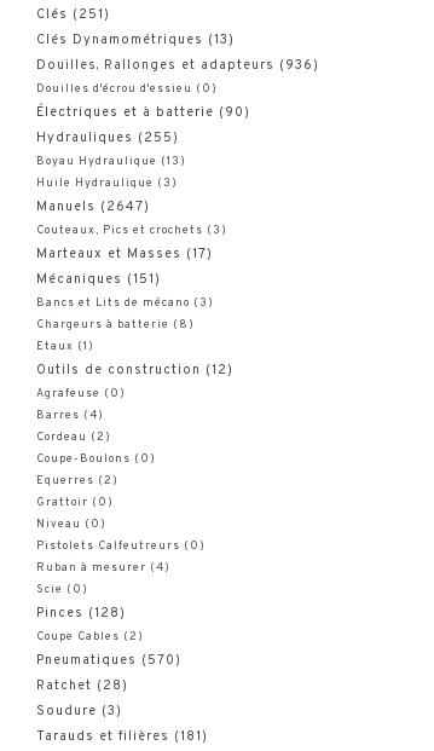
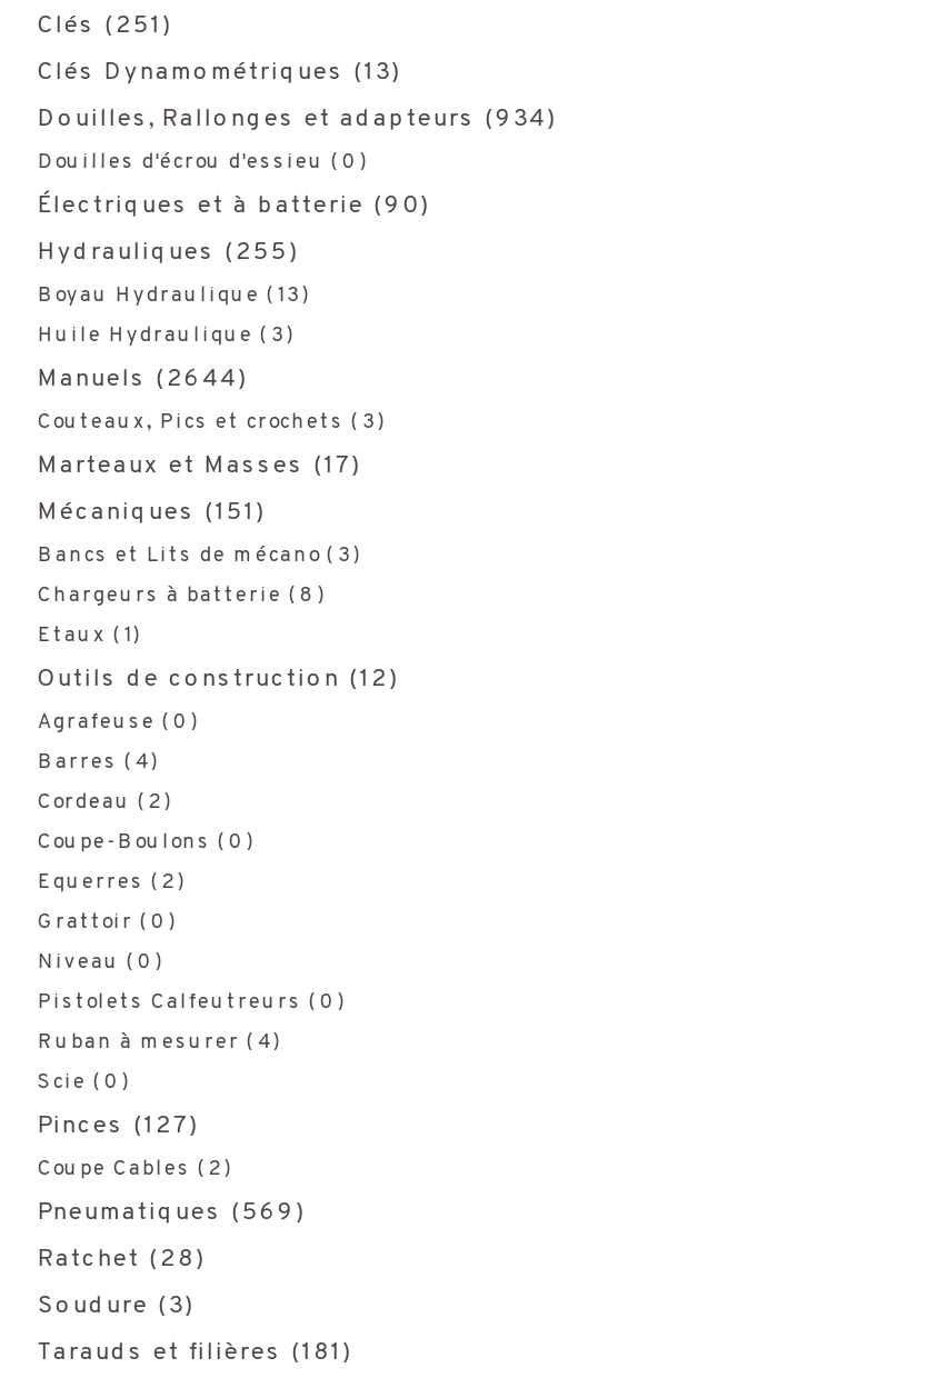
- Douilles, Rallonges et adapteurs (936)
+ Douilles, Rallonges et adapteurs (934)

- Manuels (2647)
+ Manuels (2644)

- Pinces (128)
+ Pinces (127)

- Pneumatiques (570)
+ Pneumatiques (569)
